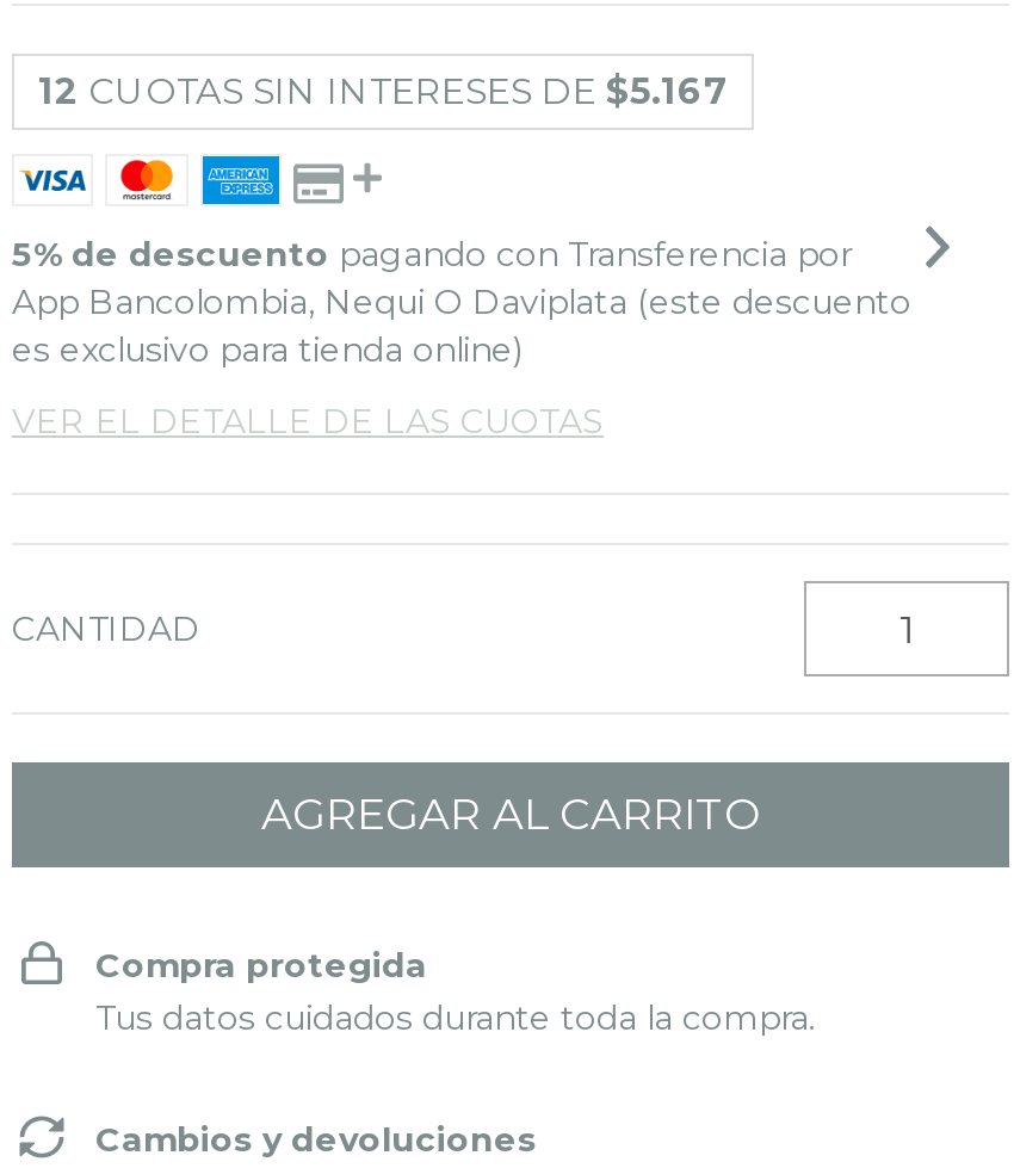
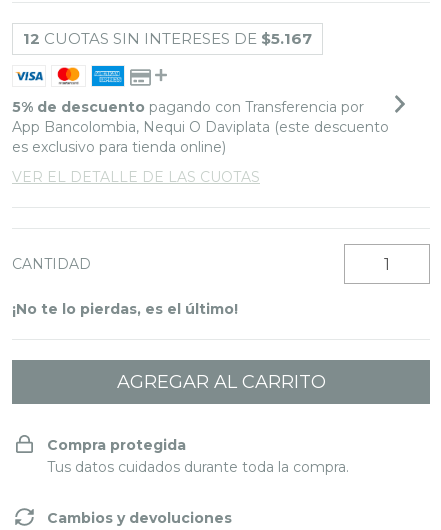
+ ¡No te lo pierdas, es el último!
